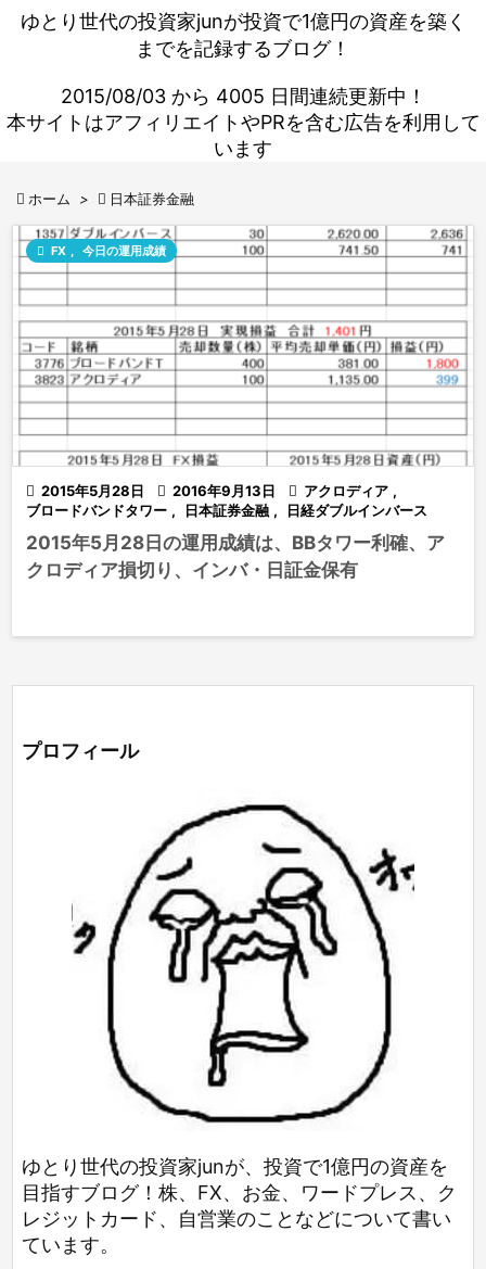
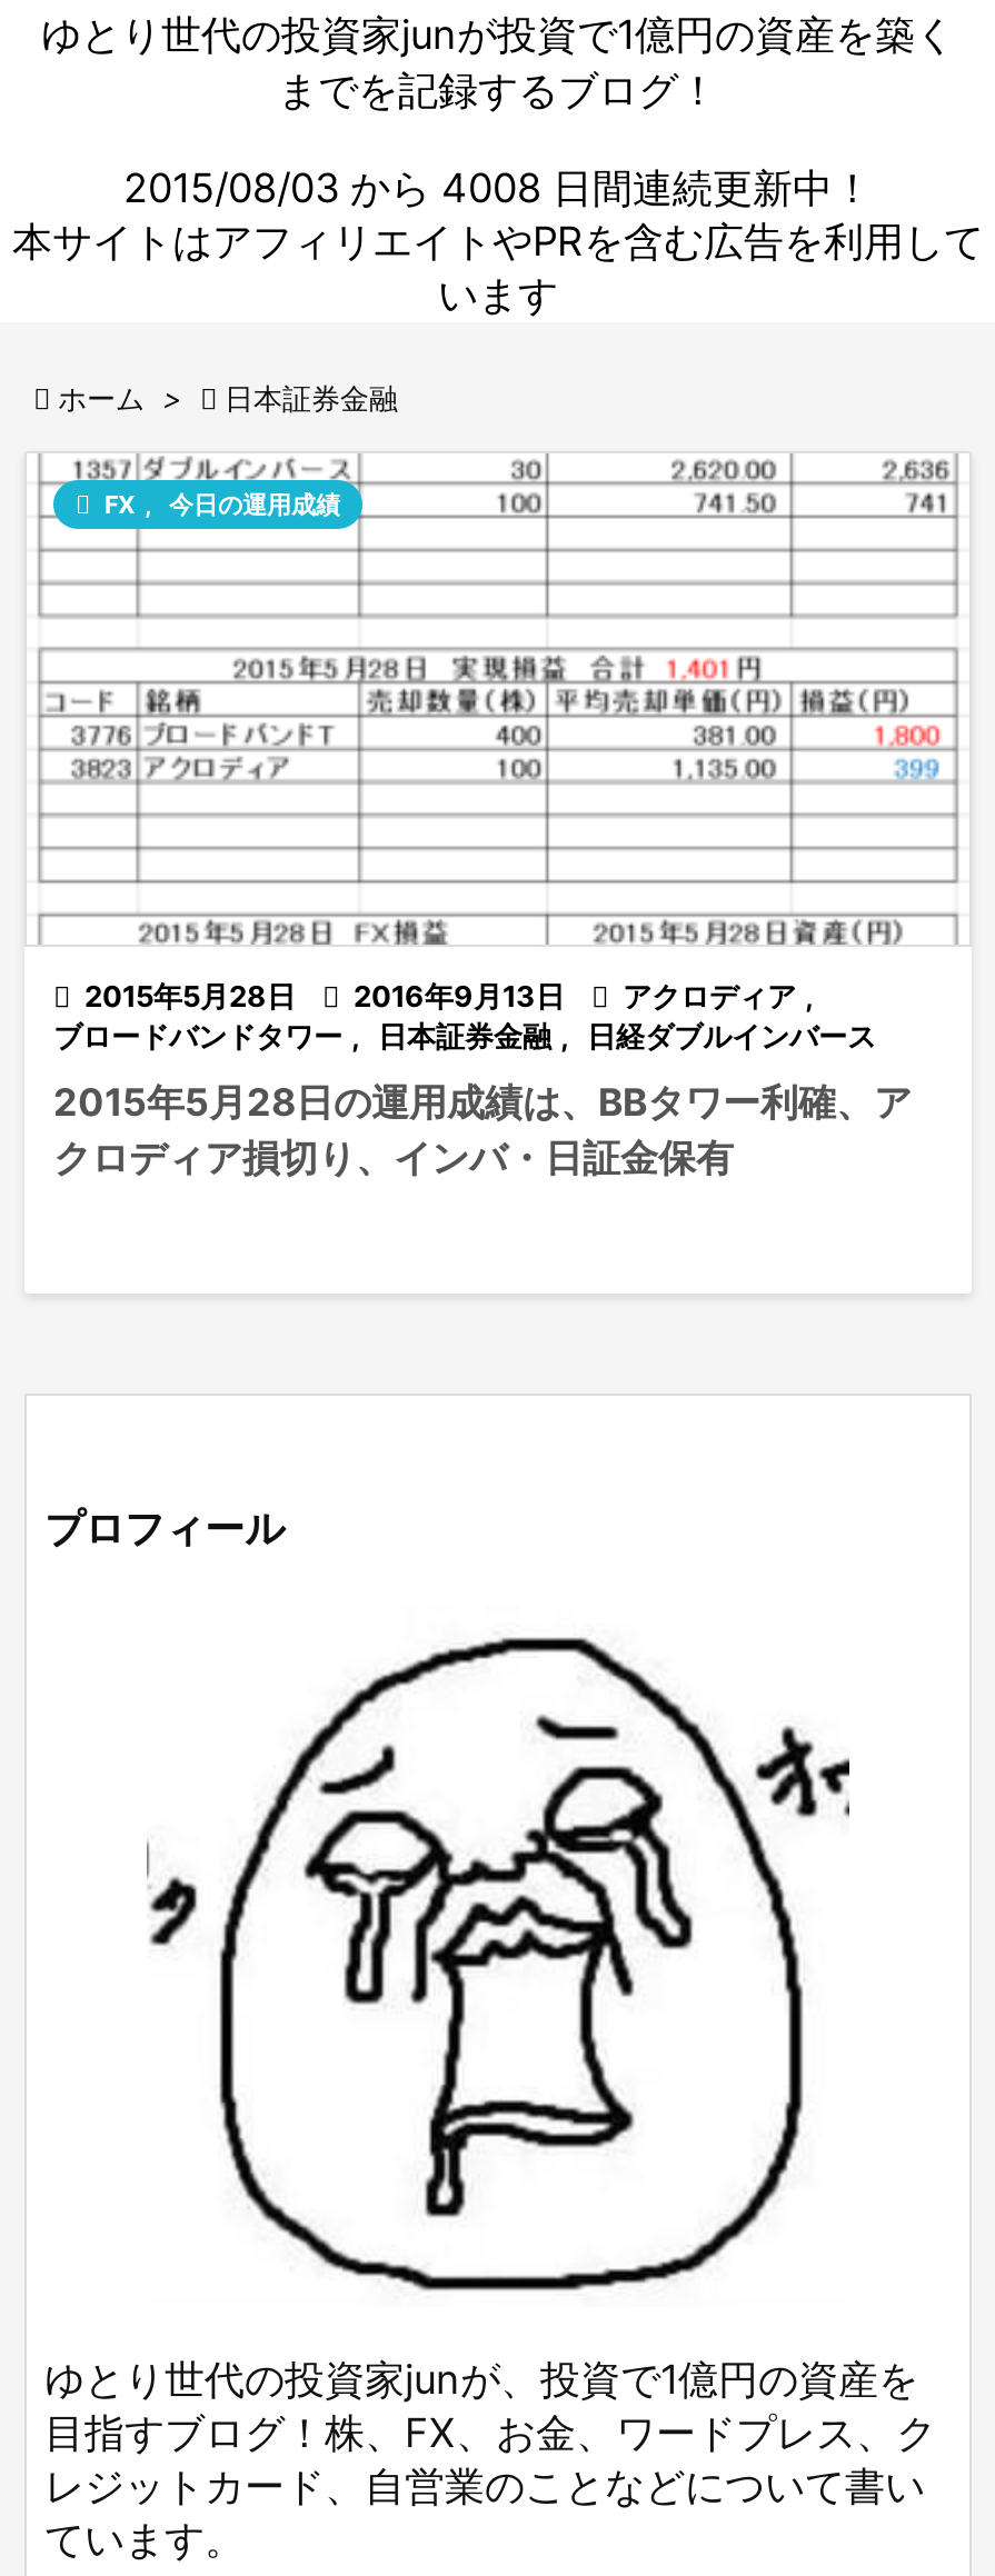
- 2015/08/03 から 4005 日間連続更新中！
+ 2015/08/03 から 4008 日間連続更新中！
